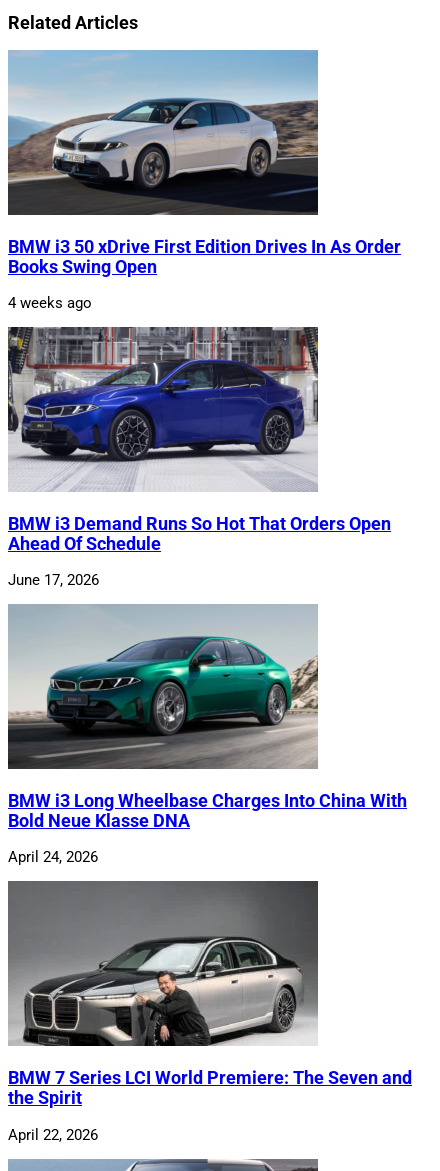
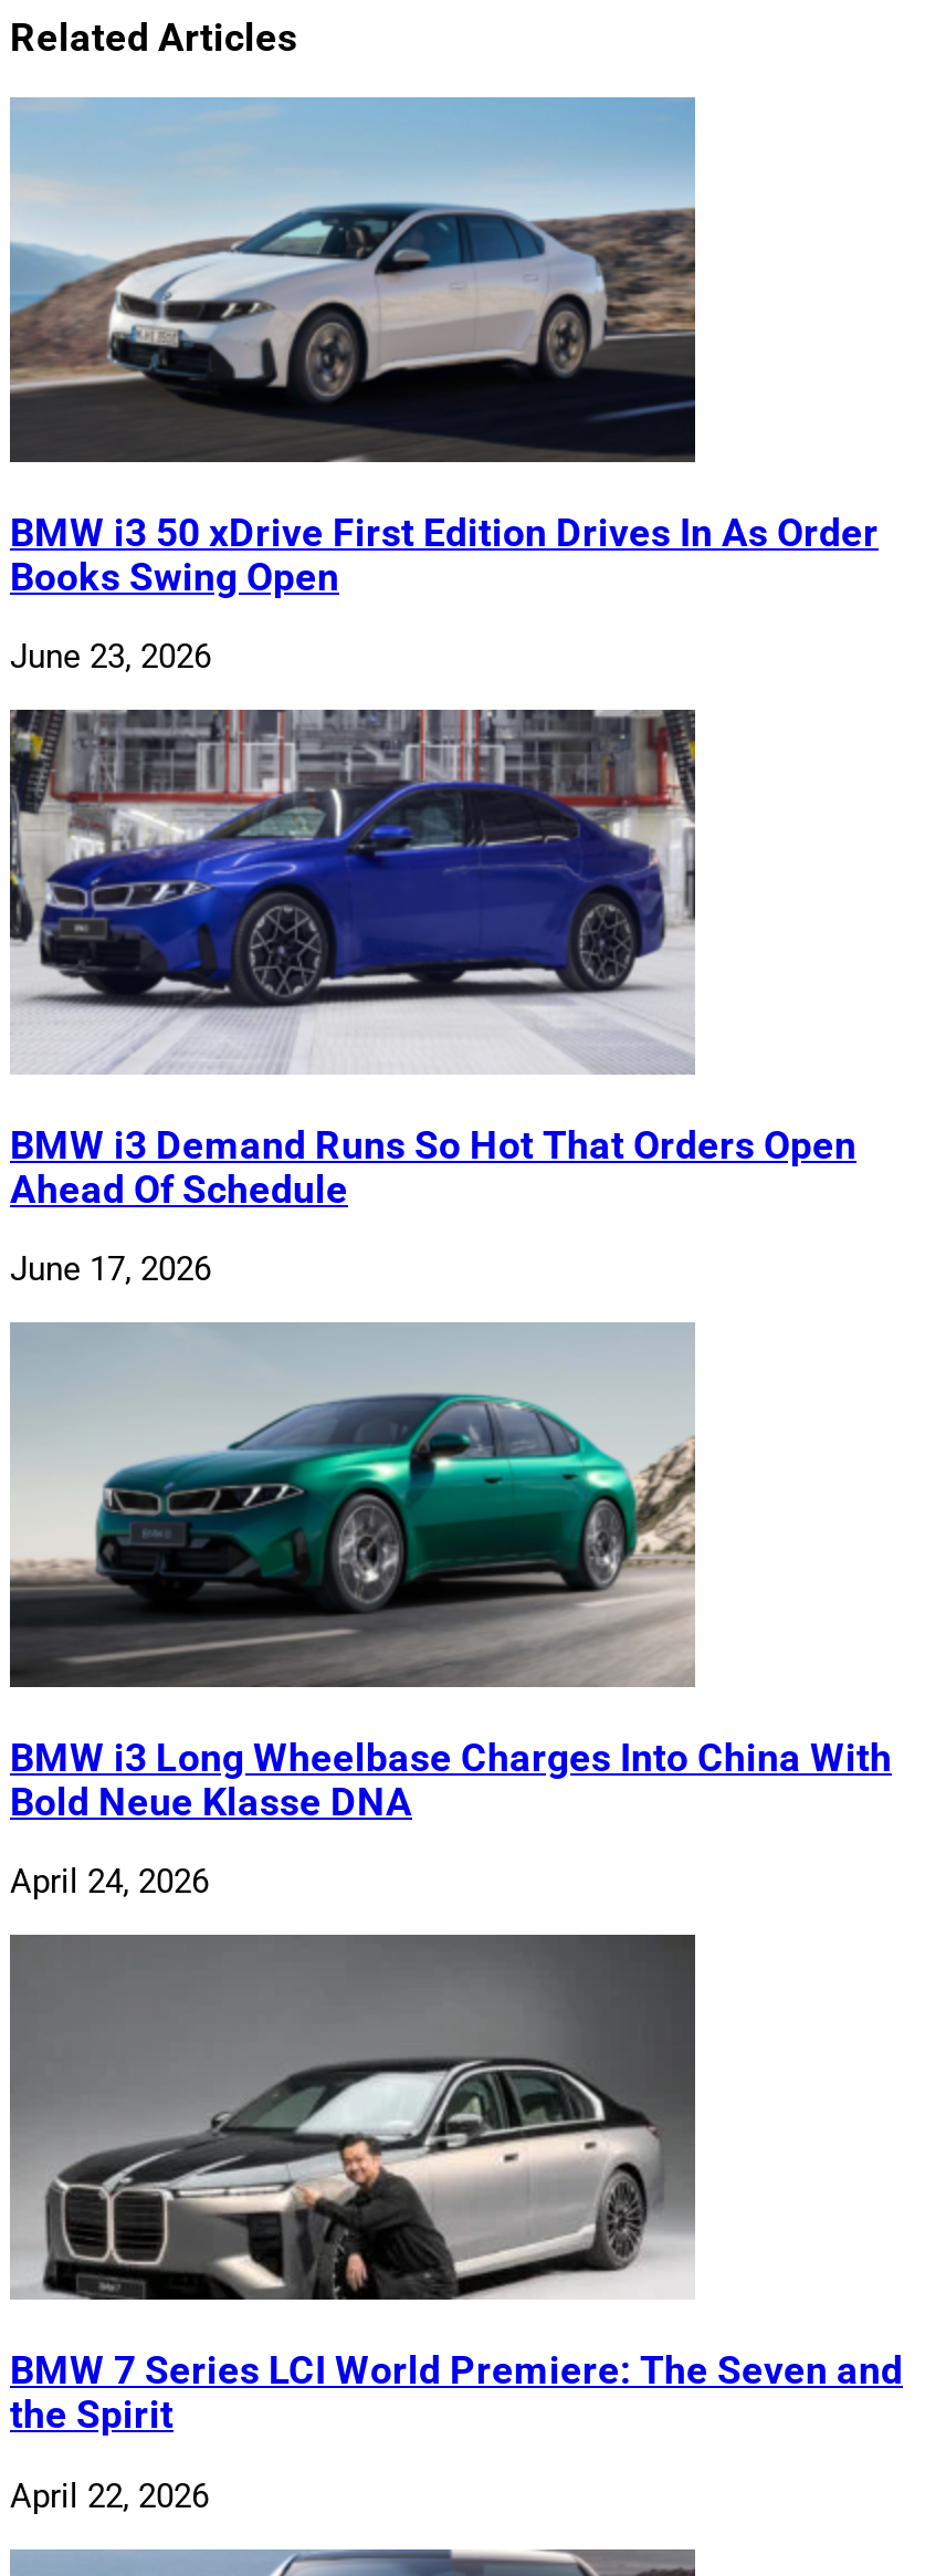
- 4 weeks ago
+ June 23, 2026
